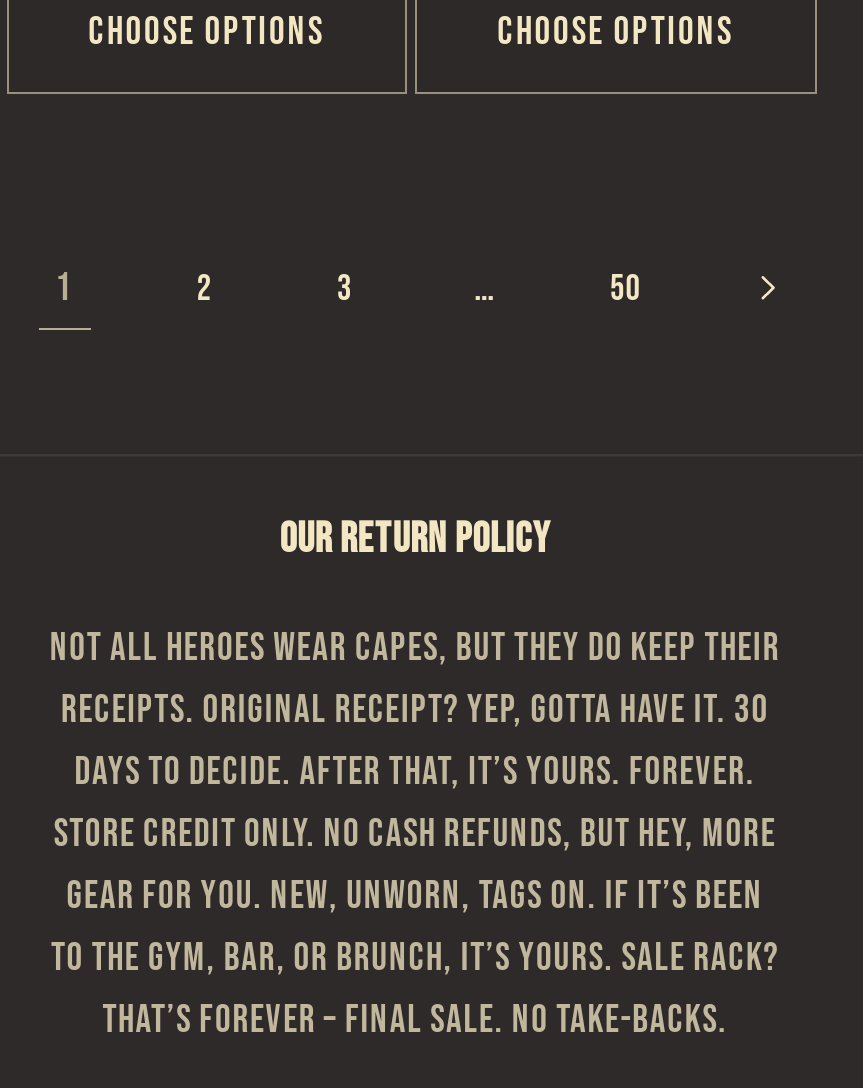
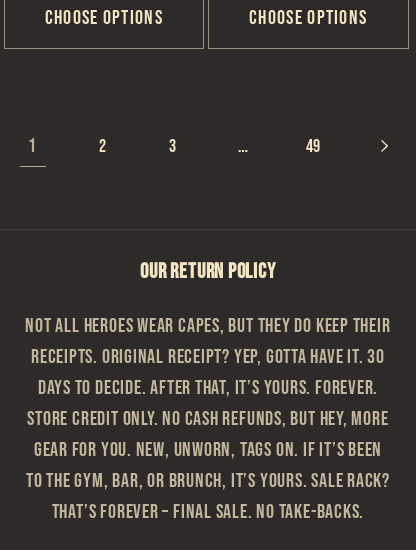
- 50
+ 49
